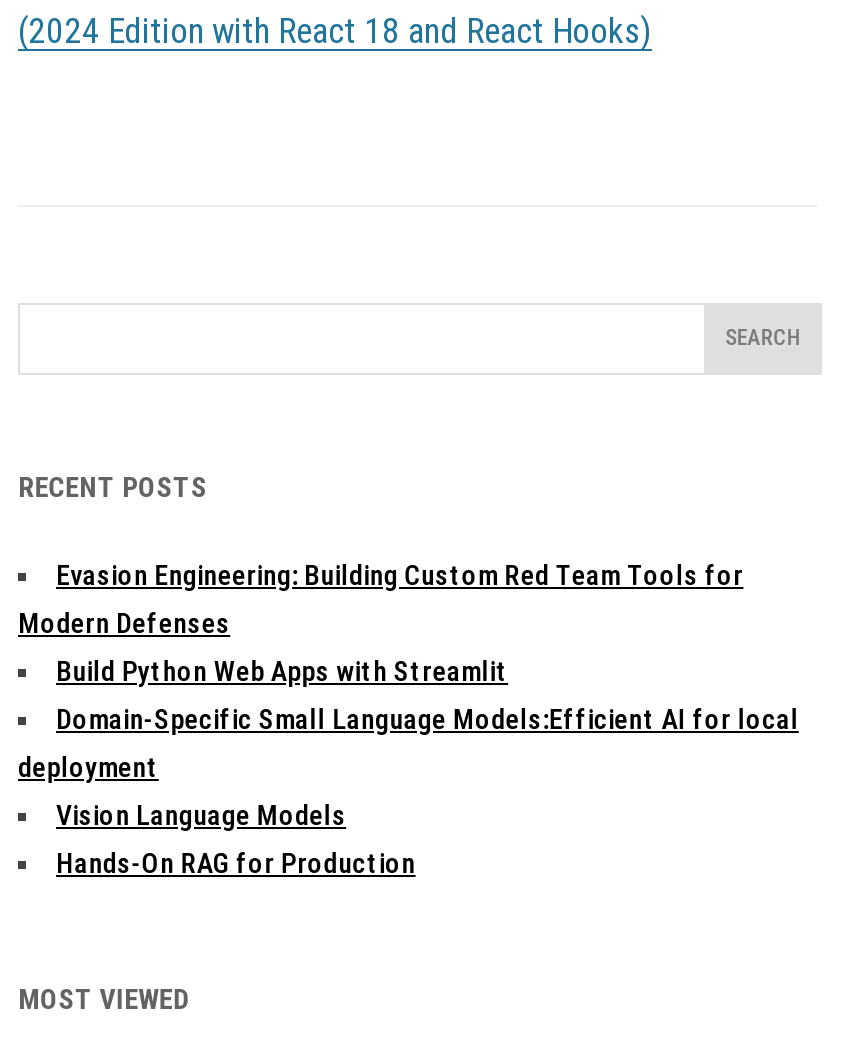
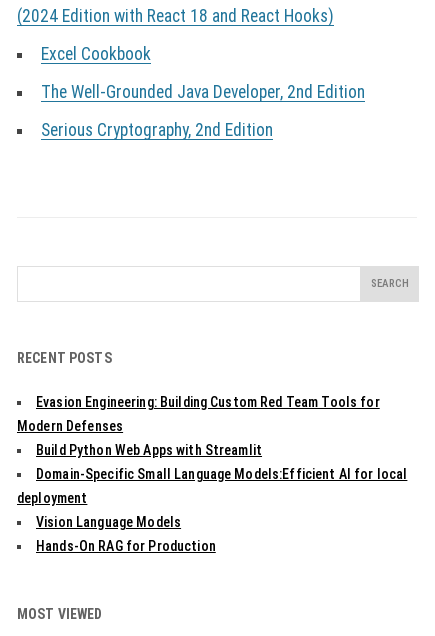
+ Excel Cookbook
+ The Well-Grounded Java Developer, 2nd Edition
+ Serious Cryptography, 2nd Edition
